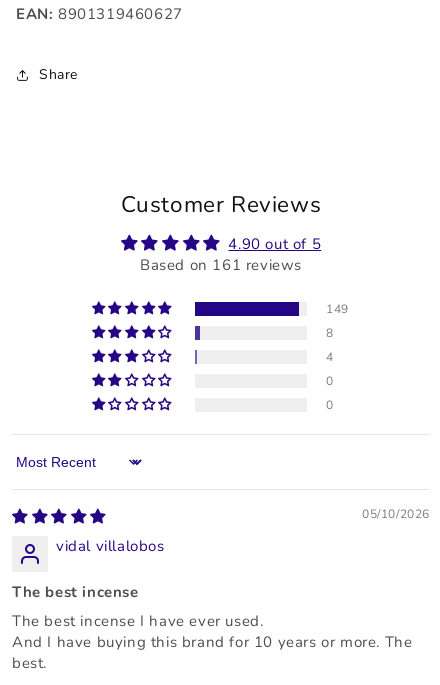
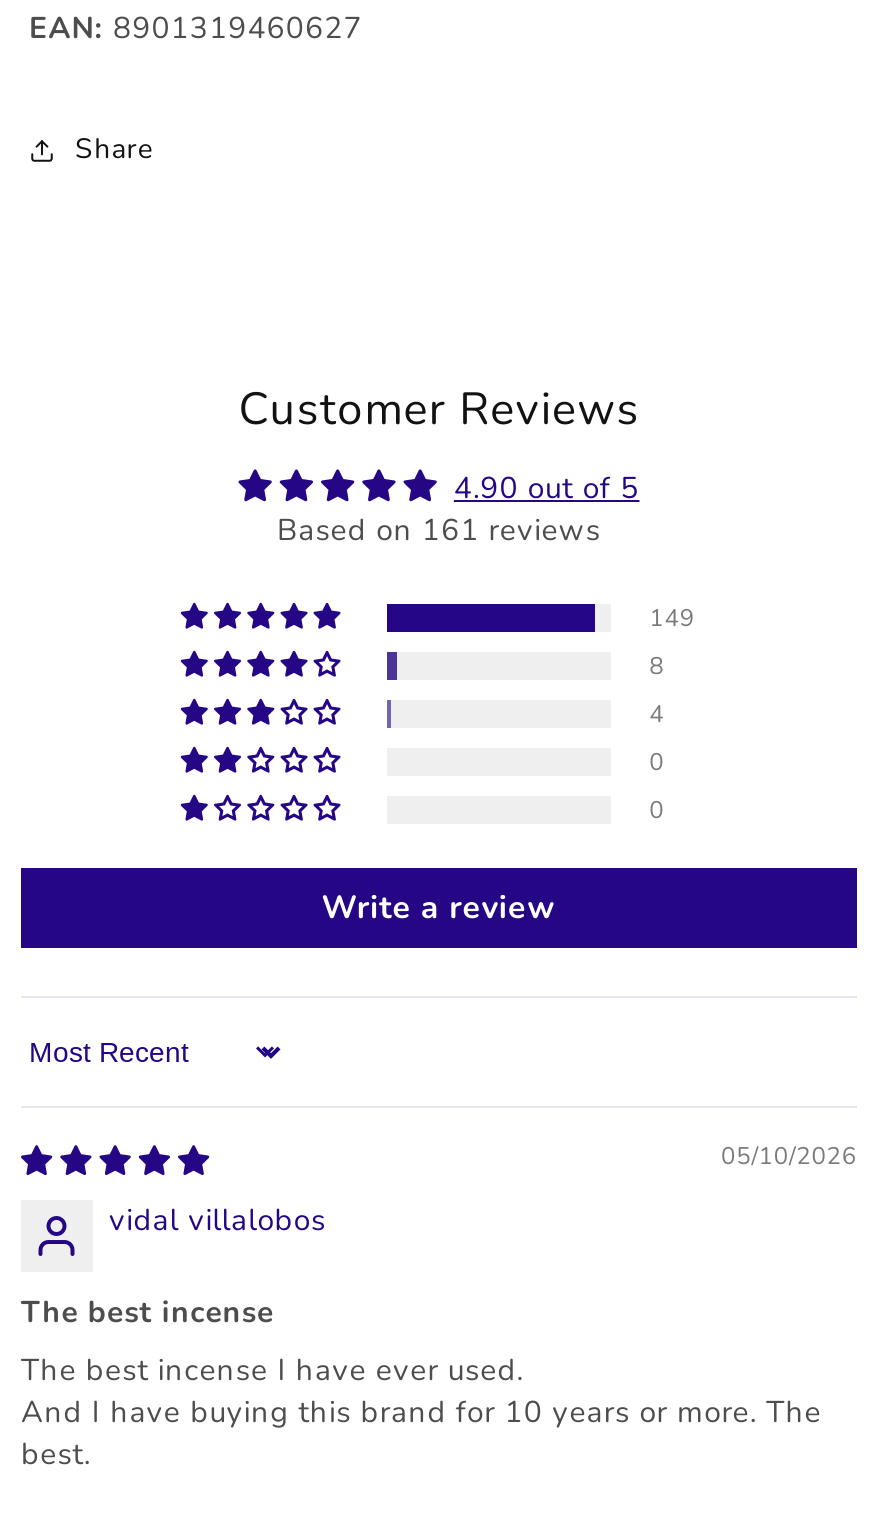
+ Write a review
